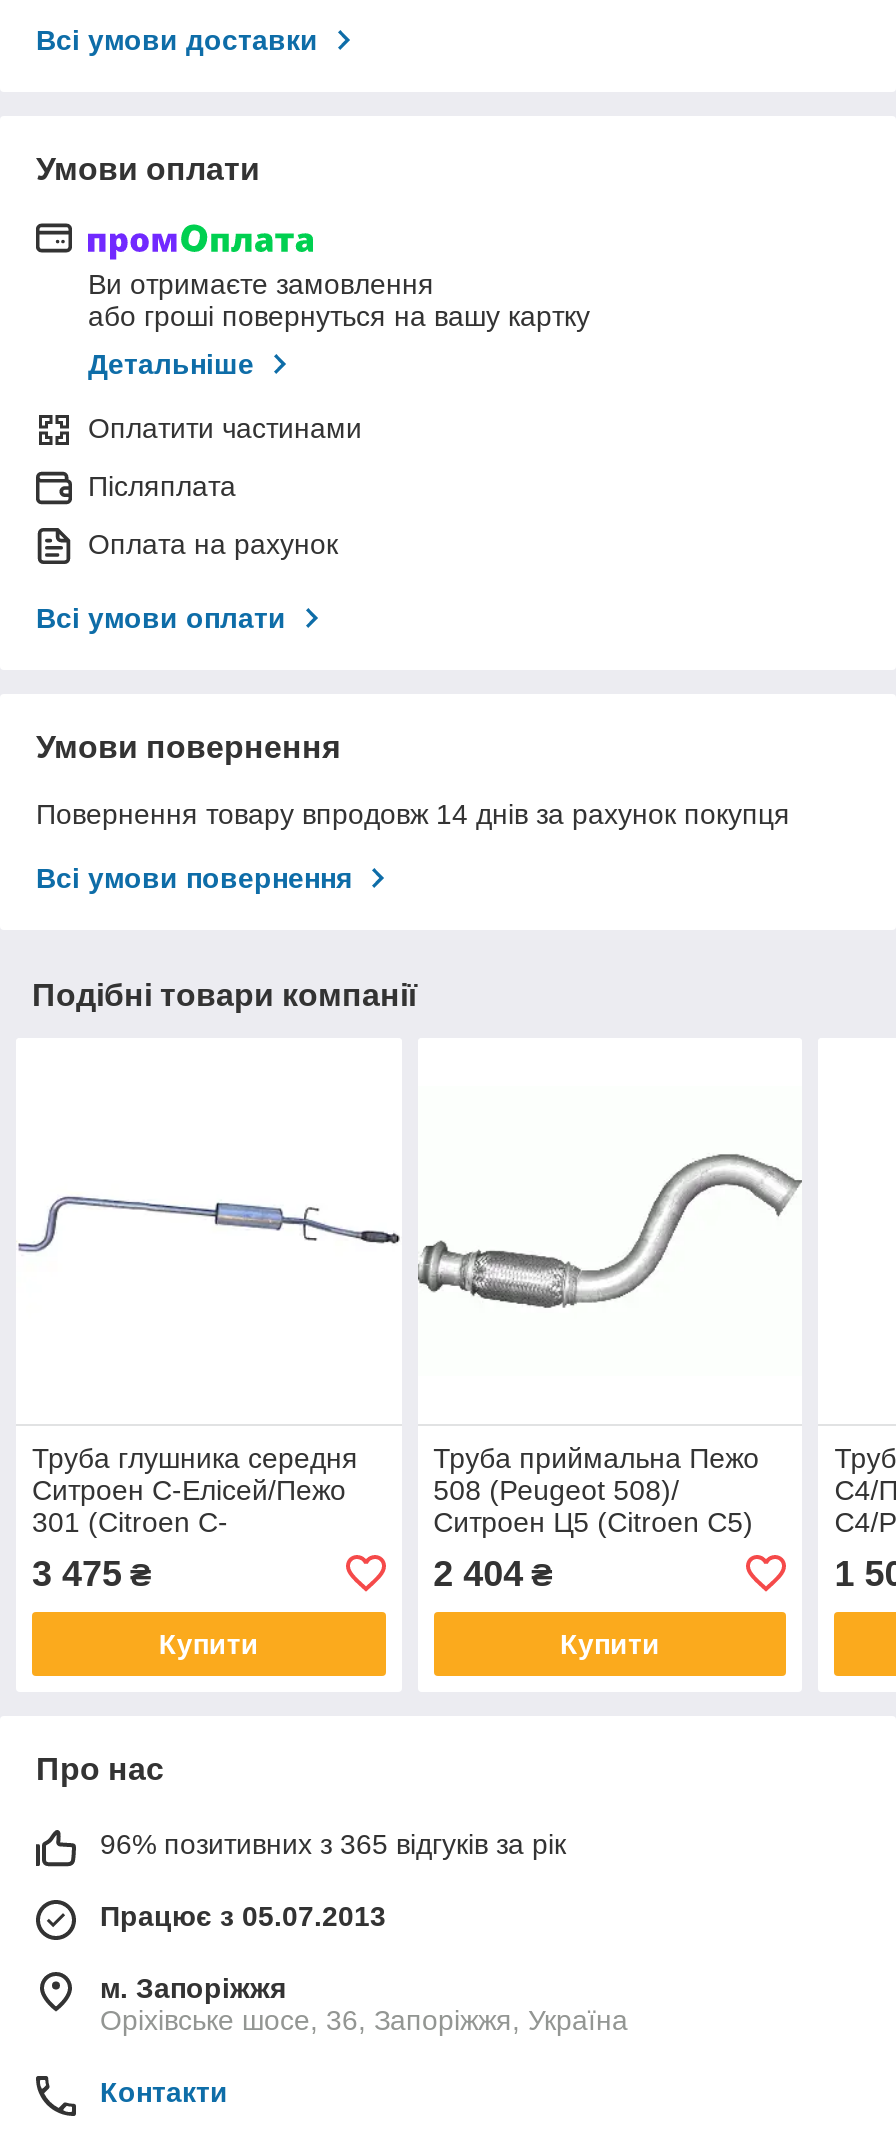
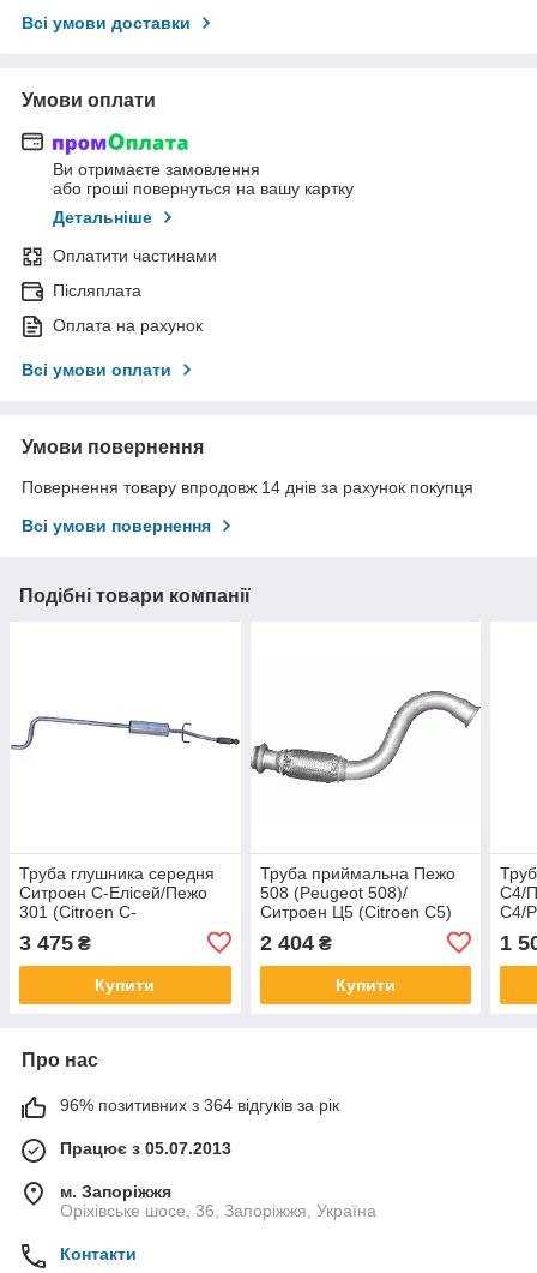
- 96% позитивних з 365 відгуків за рік
+ 96% позитивних з 364 відгуків за рік
